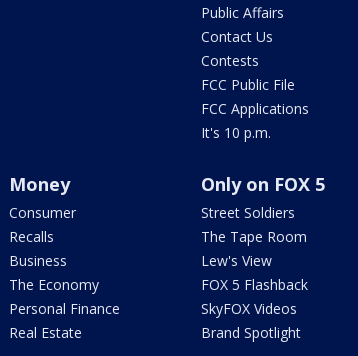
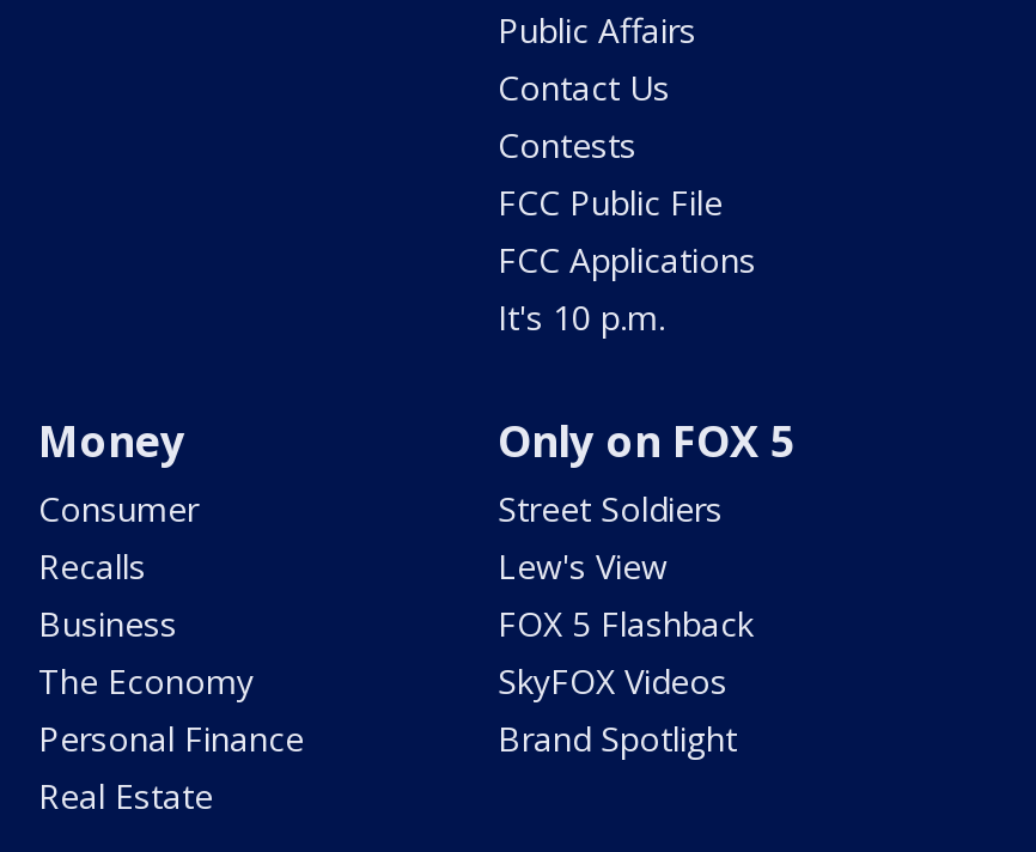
- The Tape Room

moved up: Lew's View | FOX 5 Flashback | SkyFOX Videos | Brand Spotlight
